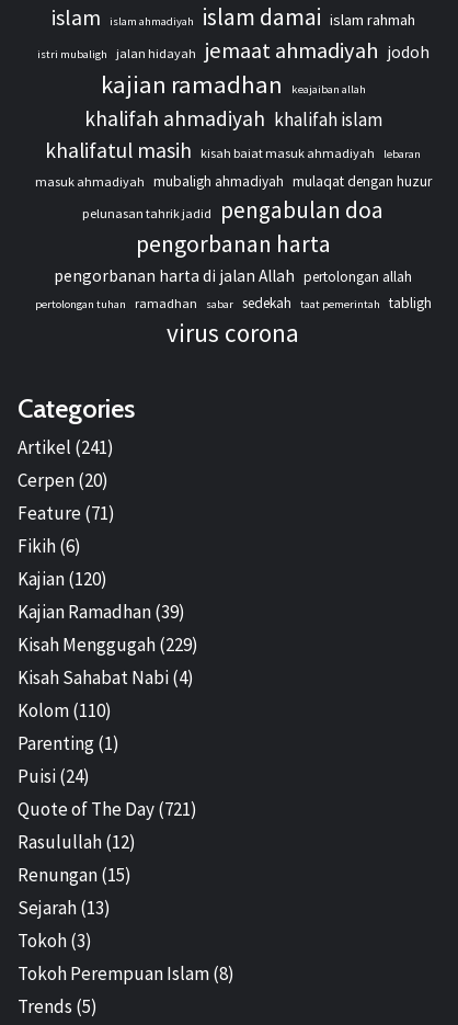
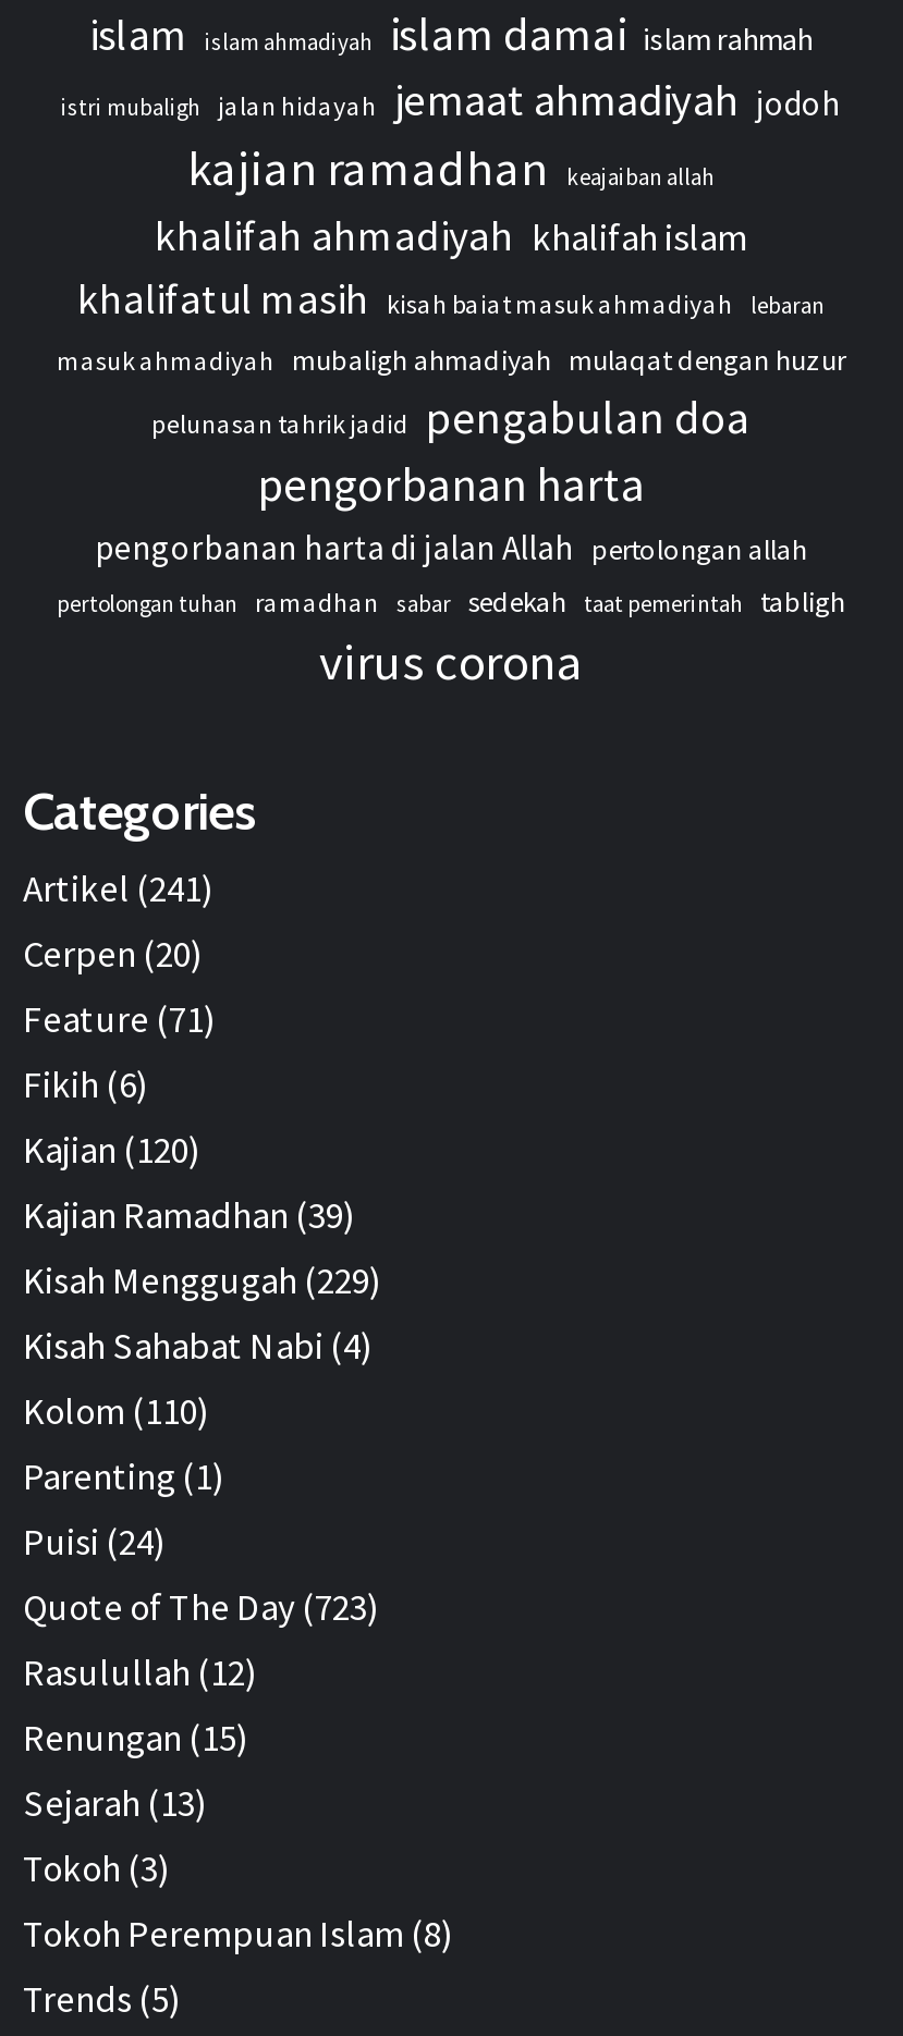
- Quote of The Day (721)
+ Quote of The Day (723)
